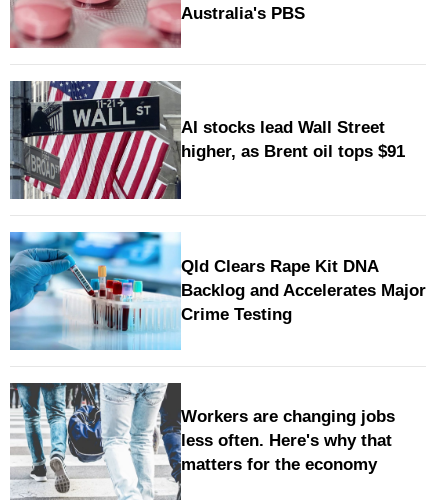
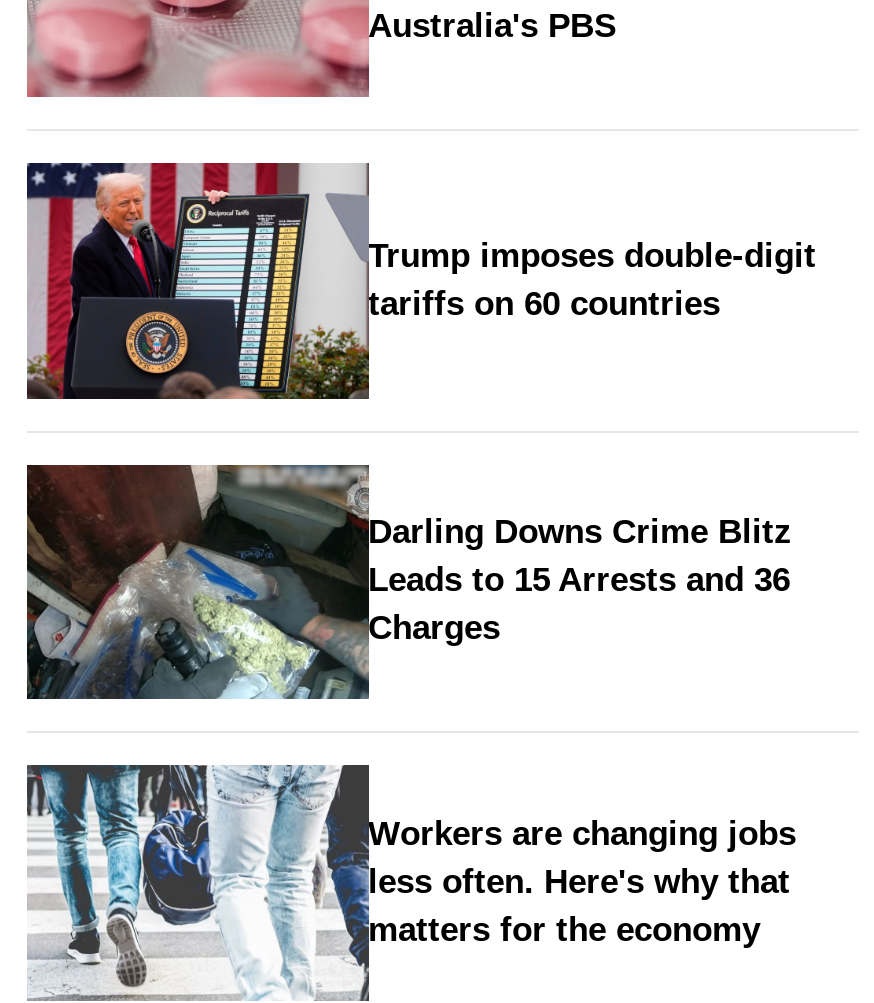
- [image]
- AI stocks lead Wall Street
- higher, as Brent oil tops $91
+ [image]
+ Trump imposes double-digit
+ tariffs on 60 countries

- [image]
- Qld Clears Rape Kit DNA
- Backlog and Accelerates Major
- Crime Testing
+ [image]
+ Darling Downs Crime Blitz
+ Leads to 15 Arrests and 36
+ Charges
